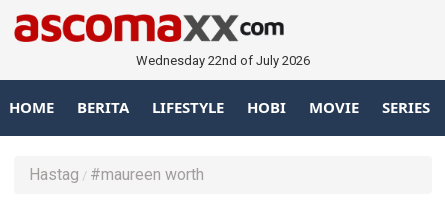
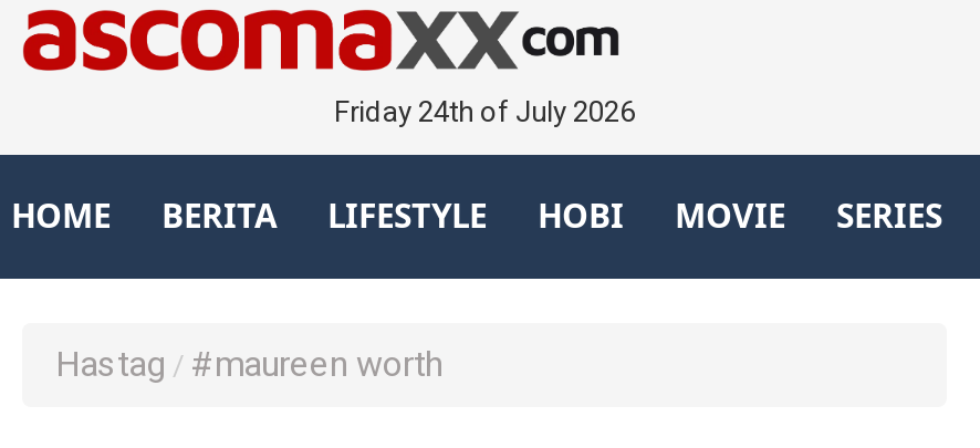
- Wednesday 22nd of July 2026
+ Friday 24th of July 2026
